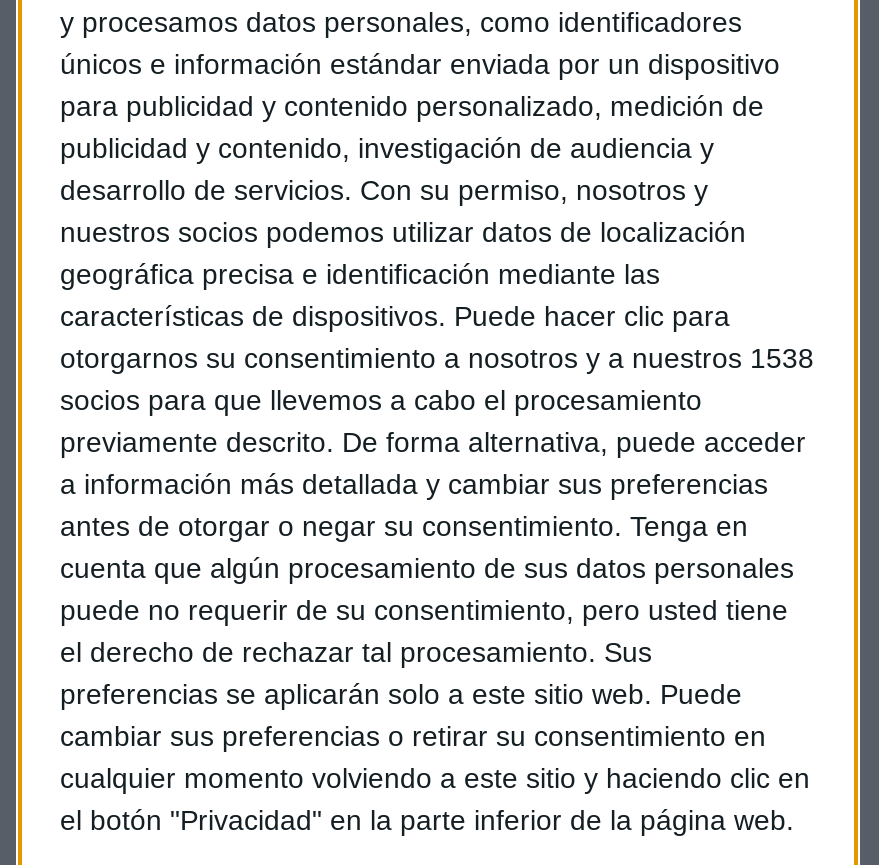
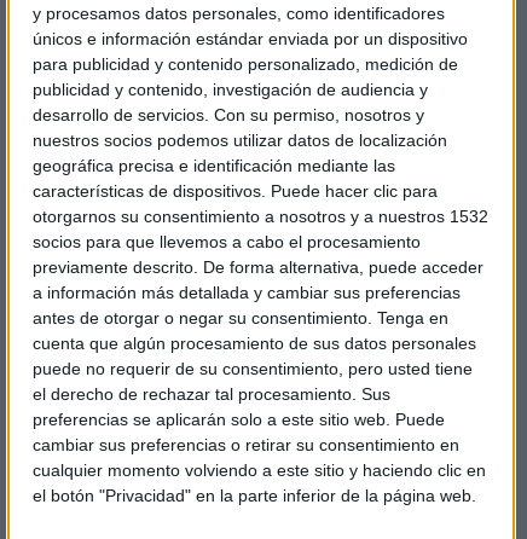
- otorgarnos su consentimiento a nosotros y a nuestros 1538
+ otorgarnos su consentimiento a nosotros y a nuestros 1532
